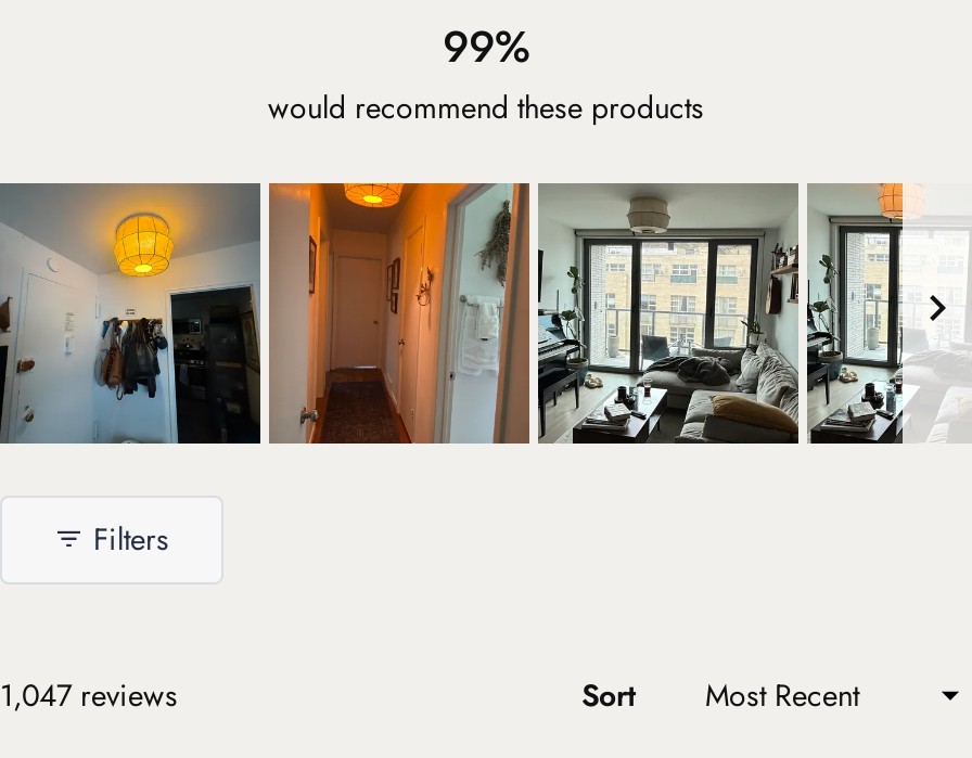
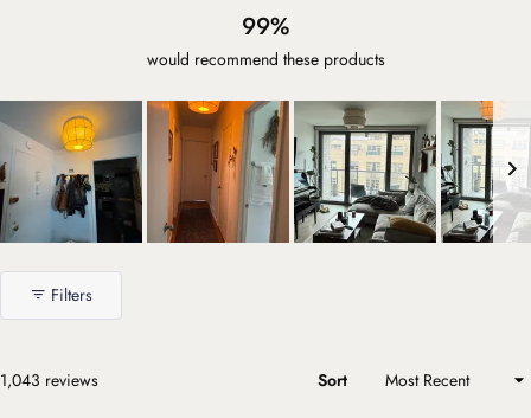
- 1,047 reviews
+ 1,043 reviews
